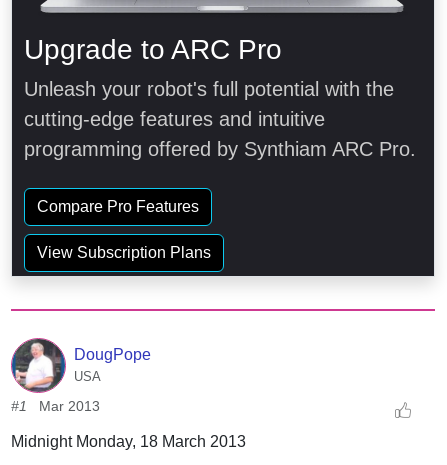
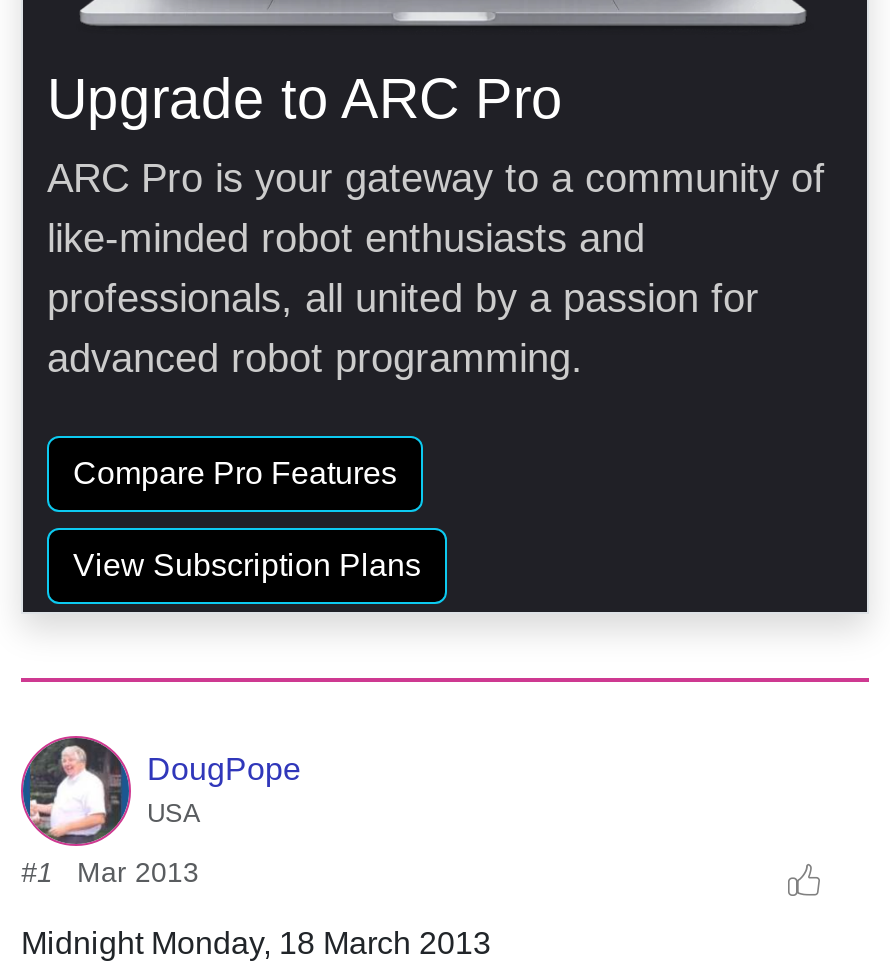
- Unleash your robot's full potential with the
- cutting-edge features and intuitive
- programming offered by Synthiam ARC Pro.
+ ARC Pro is your gateway to a community of
+ like-minded robot enthusiasts and
+ professionals, all united by a passion for
+ advanced robot programming.
